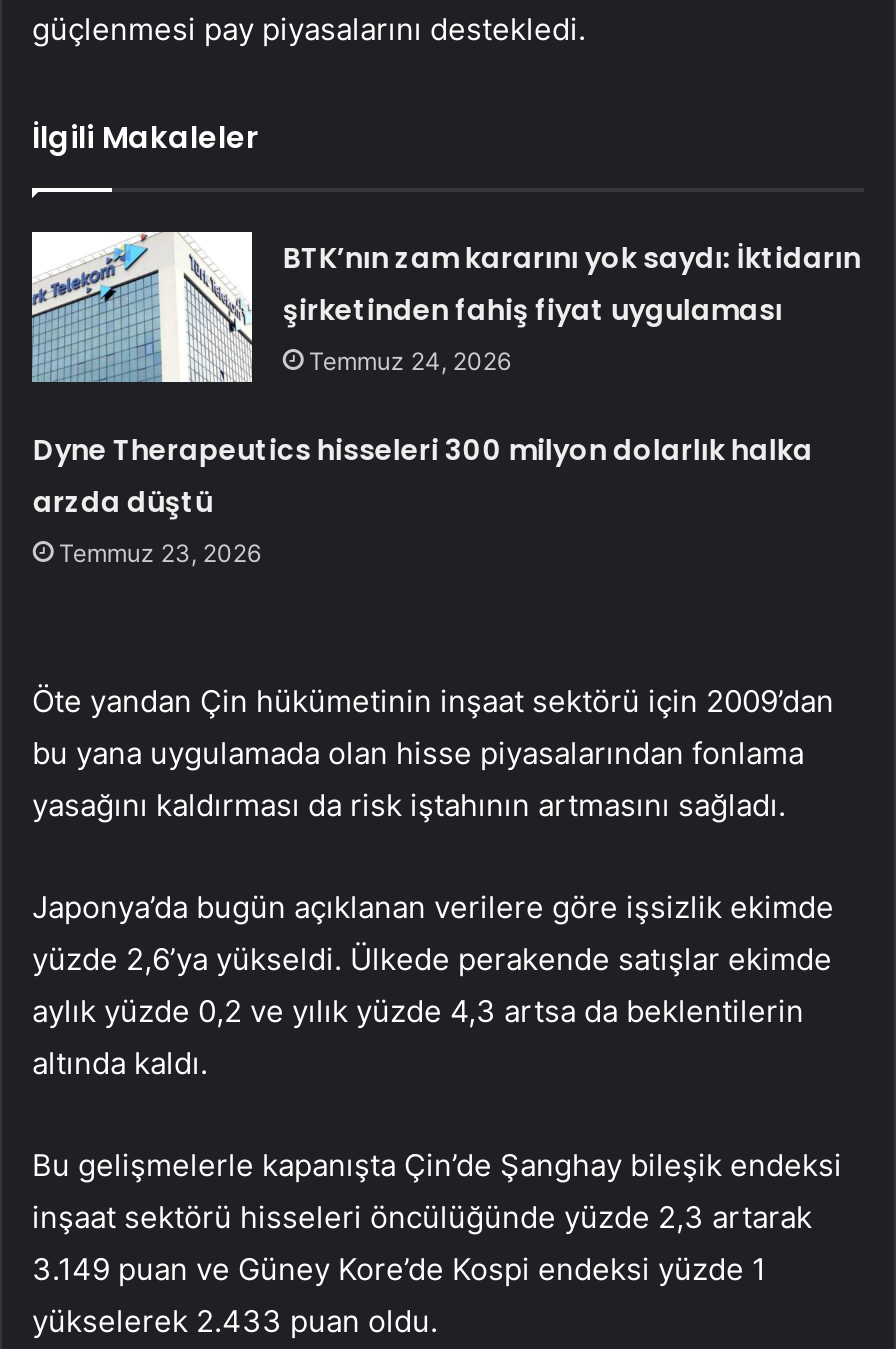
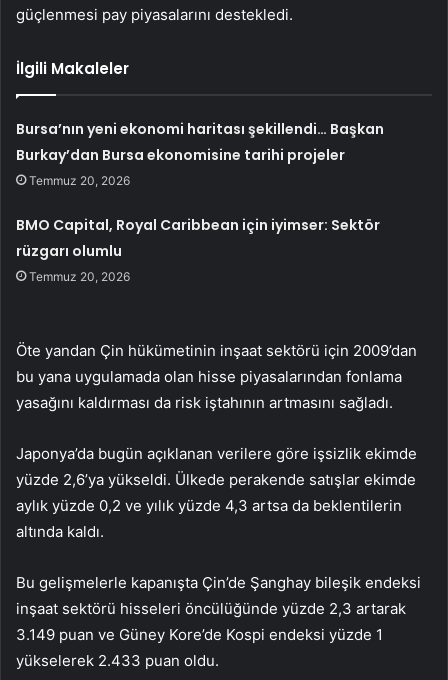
- BTK’nın zam kararını yok saydı: İktidarın
- şirketinden fahiş fiyat uygulaması
- Temmuz 24, 2026
+ Bursa’nın yeni ekonomi haritası şekillendi… Başkan
+ Burkay’dan Bursa ekonomisine tarihi projeler
+ Temmuz 20, 2026

- Dyne Therapeutics hisseleri 300 milyon dolarlık halka
- arzda düştü
- Temmuz 23, 2026
+ BMO Capital, Royal Caribbean için iyimser: Sektör
+ rüzgarı olumlu
+ Temmuz 20, 2026
